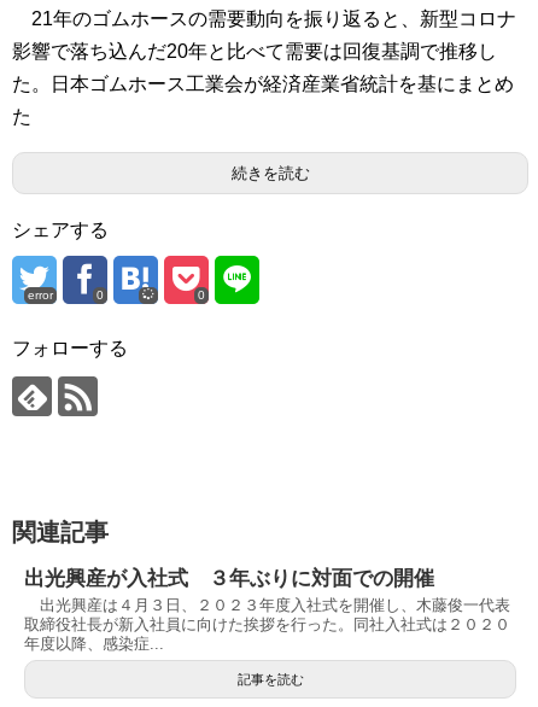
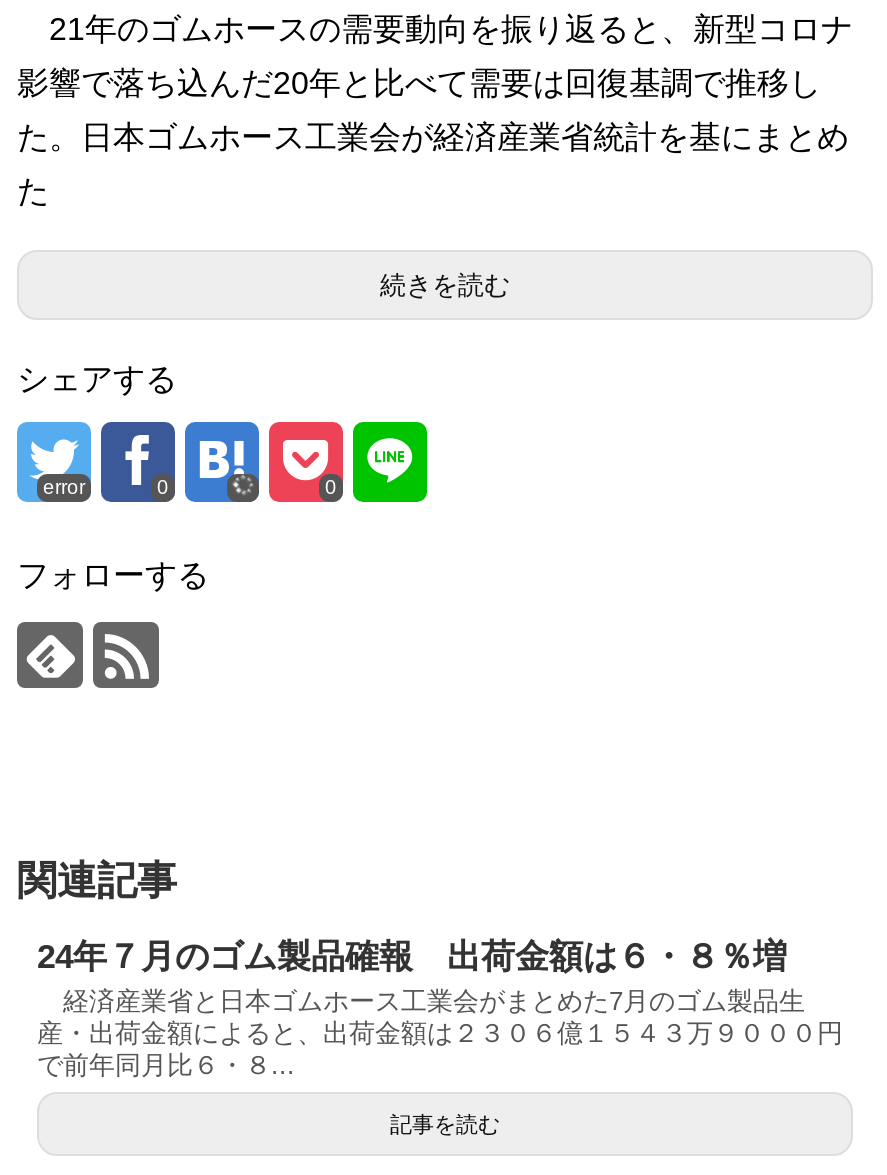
- 出光興産が入社式 ３年ぶりに対面での開催
- 出光興産は４月３日、２０２３年度入社式を開催し、木藤俊一代表
- 取締役社長が新入社員に向けた挨拶を行った。同社入社式は２０２０
- 年度以降、感染症...
+ 24年７月のゴム製品確報 出荷金額は６・８％増
+ 経済産業省と日本ゴムホース工業会がまとめた7月のゴム製品生
+ 産・出荷金額によると、出荷金額は２３０６億１５４３万９０００円
+ で前年同月比６・８...
